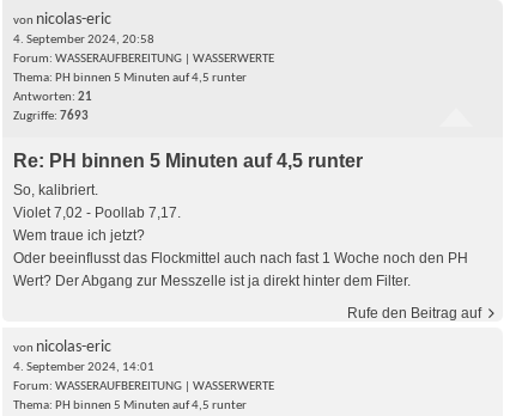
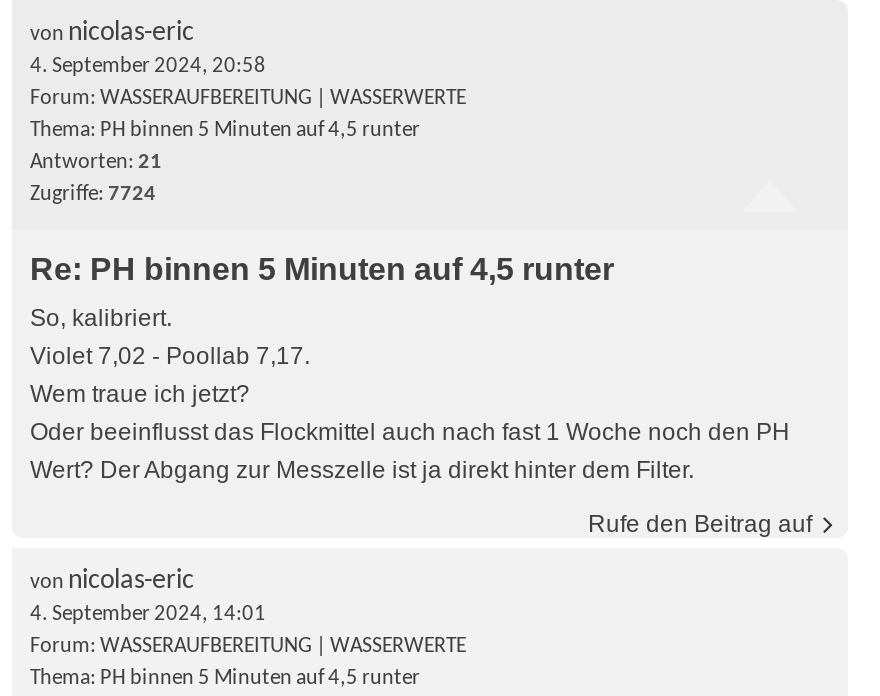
- Zugriffe: 7693
+ Zugriffe: 7724
